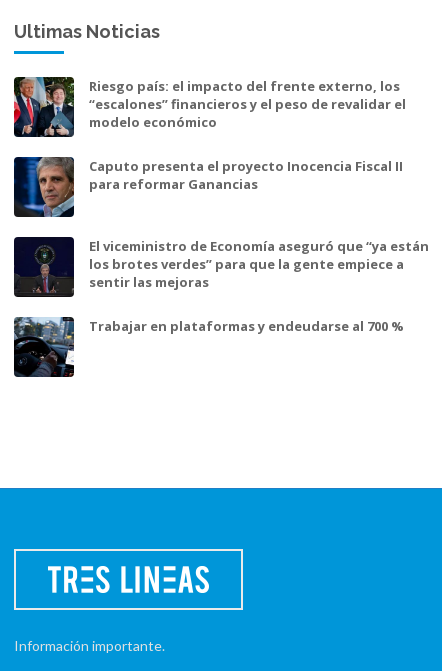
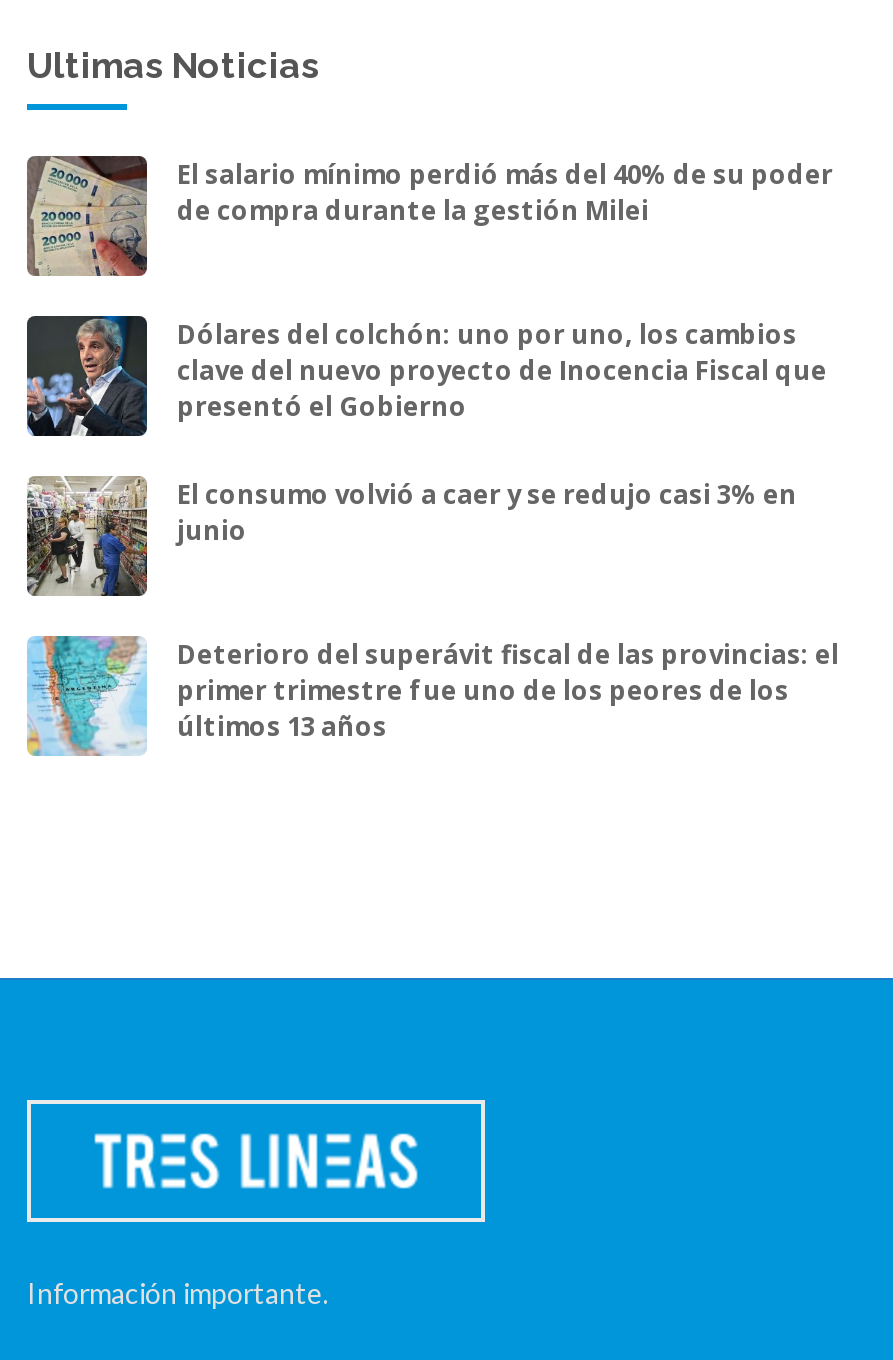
- [image]
- Riesgo país: el impacto del frente externo, los
- “escalones” financieros y el peso de revalidar el
- modelo económico
+ [image]
+ El salario mínimo perdió más del 40% de su poder
+ de compra durante la gestión Milei

- [image]
- Caputo presenta el proyecto Inocencia Fiscal II
- para reformar Ganancias
+ [image]
+ Dólares del colchón: uno por uno, los cambios
+ clave del nuevo proyecto de Inocencia Fiscal que
+ presentó el Gobierno

- [image]
- El viceministro de Economía aseguró que “ya están
- los brotes verdes” para que la gente empiece a
- sentir las mejoras
+ [image]
+ El consumo volvió a caer y se redujo casi 3% en
+ junio

- [image]
- Trabajar en plataformas y endeudarse al 700 %
+ [image]
+ Deterioro del superávit fiscal de las provincias: el
+ primer trimestre fue uno de los peores de los
+ últimos 13 años
